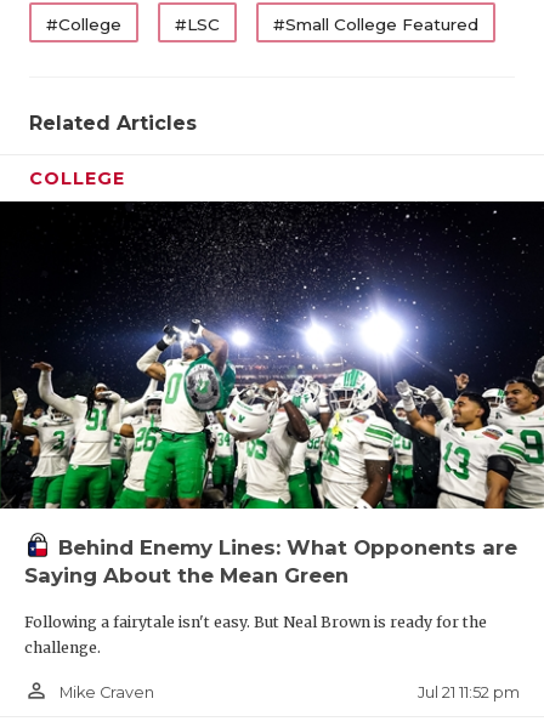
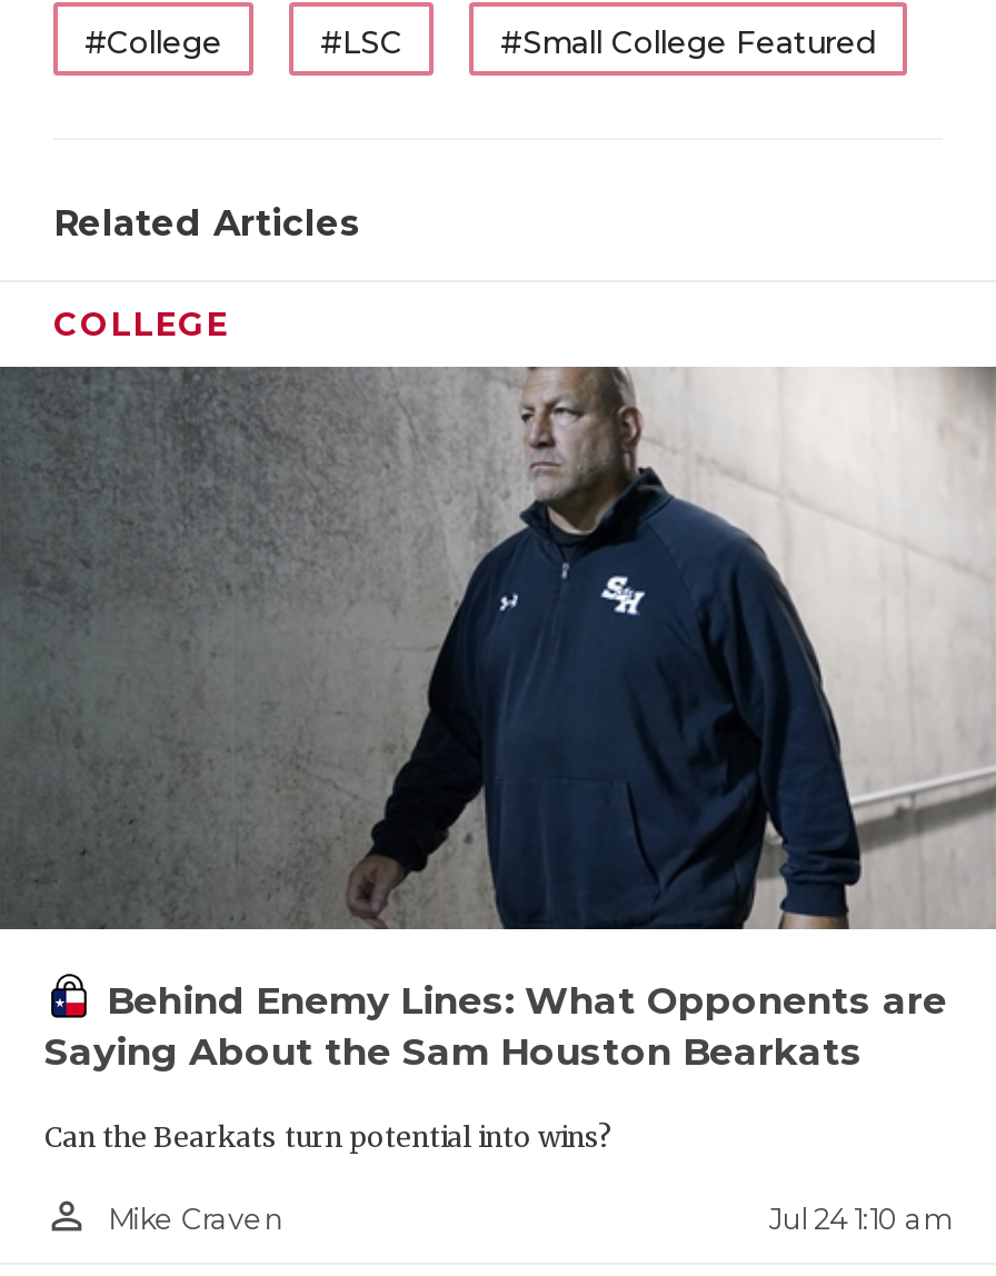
- [image]
+ [image]

- Saying About the Mean Green
+ Saying About the Sam Houston Bearkats

- Following a fairytale isn't easy. But Neal Brown is ready for the
- challenge.
+ Can the Bearkats turn potential into wins?

- Jul 21 11:52 pm
+ Jul 24 1:10 am
